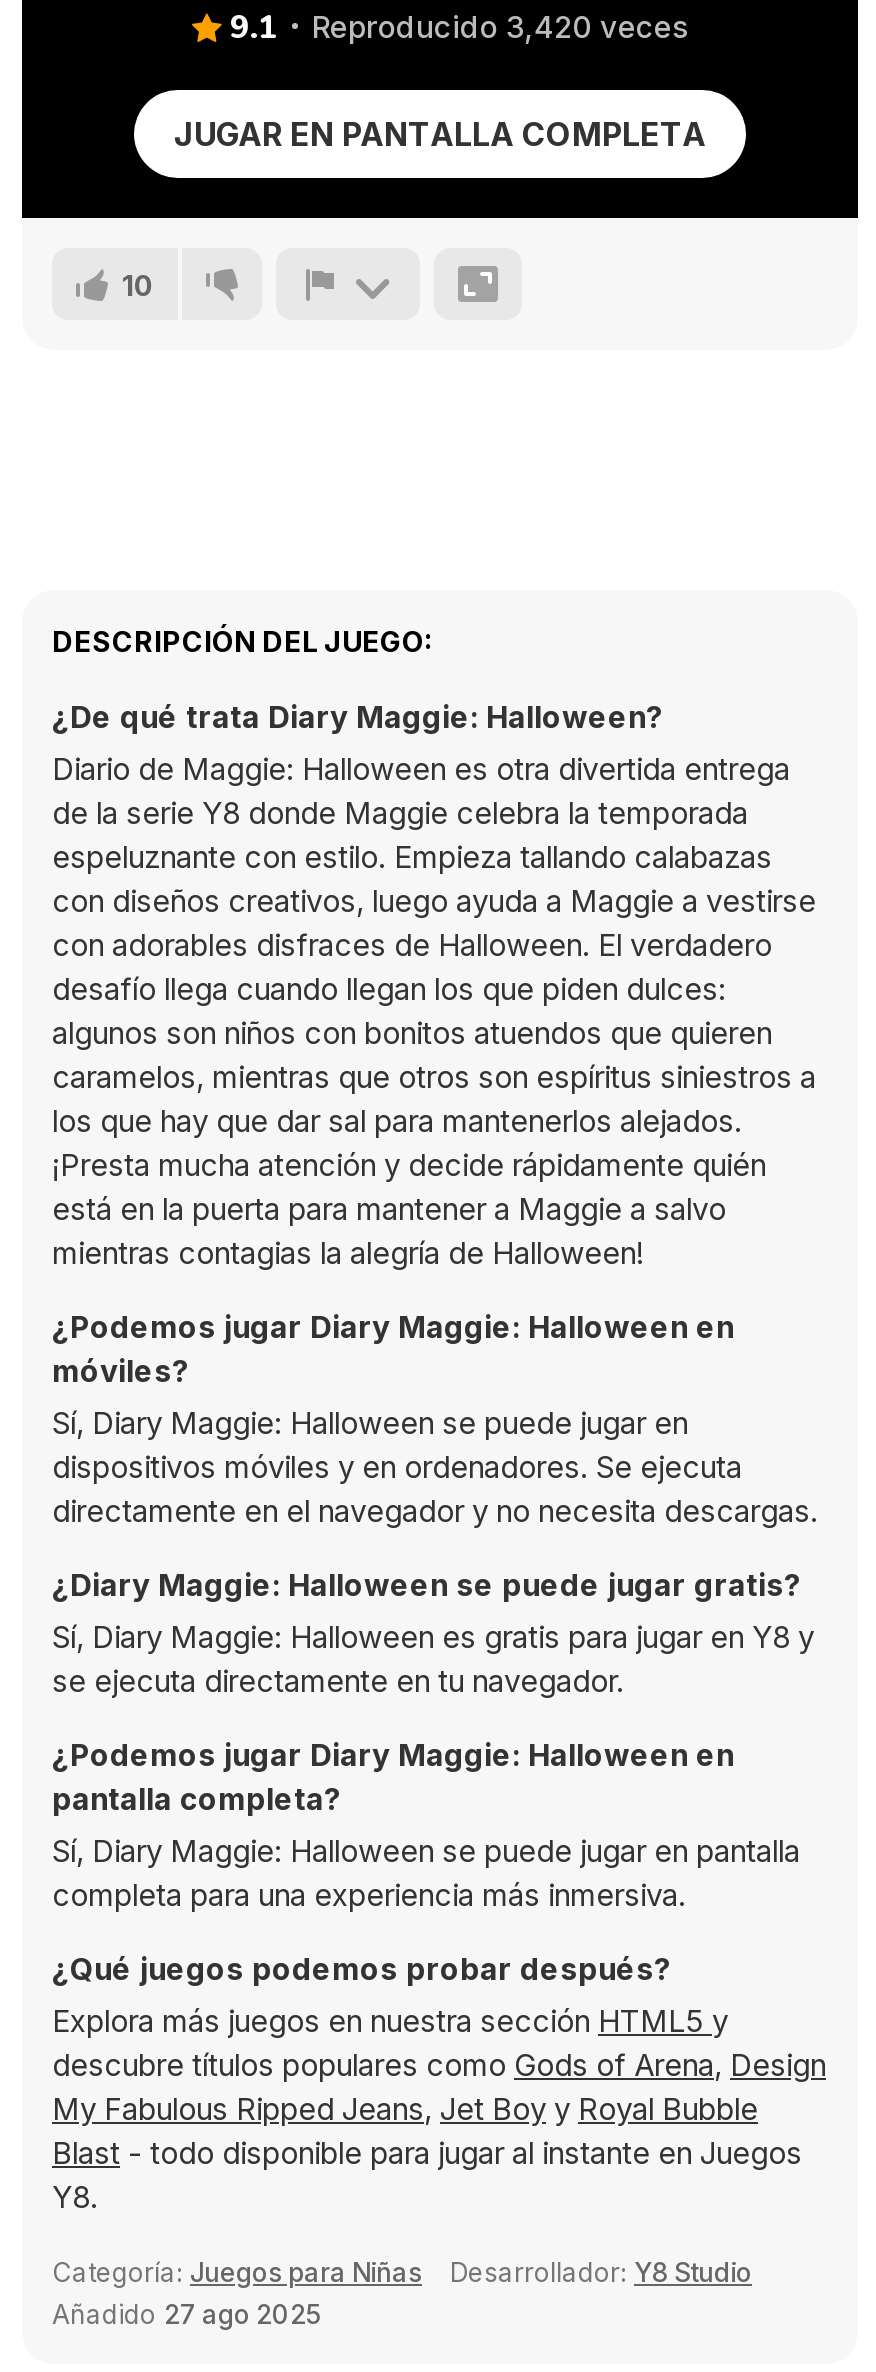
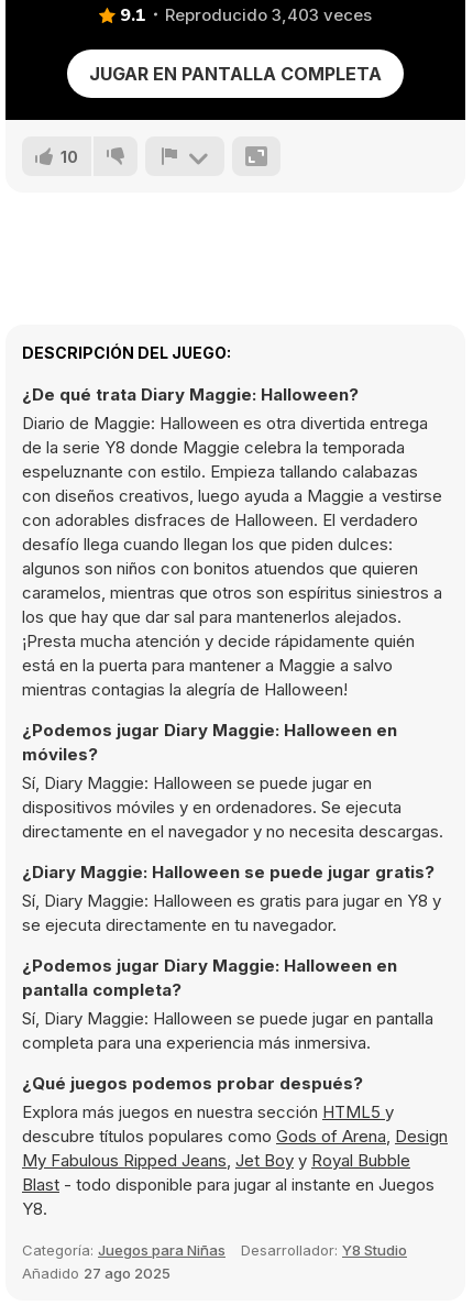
- Reproducido 3,420 veces
+ Reproducido 3,403 veces
